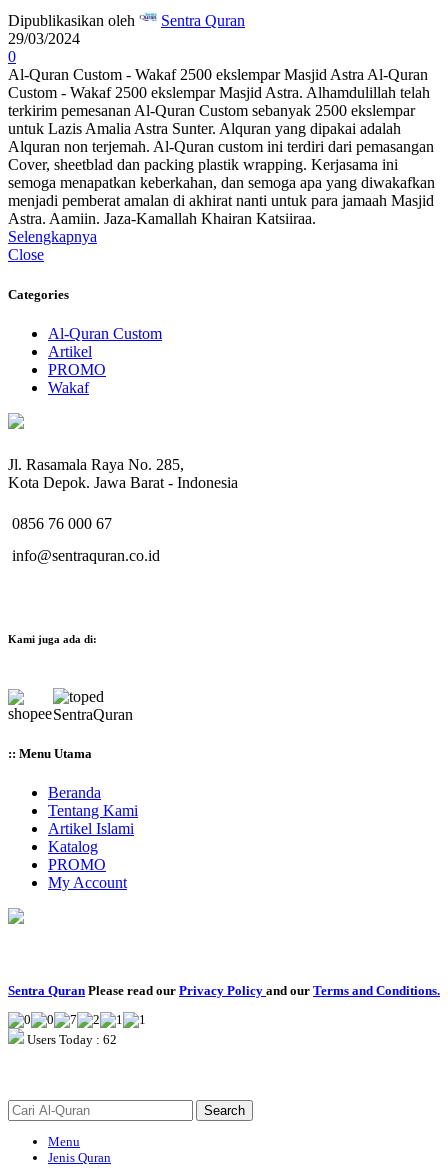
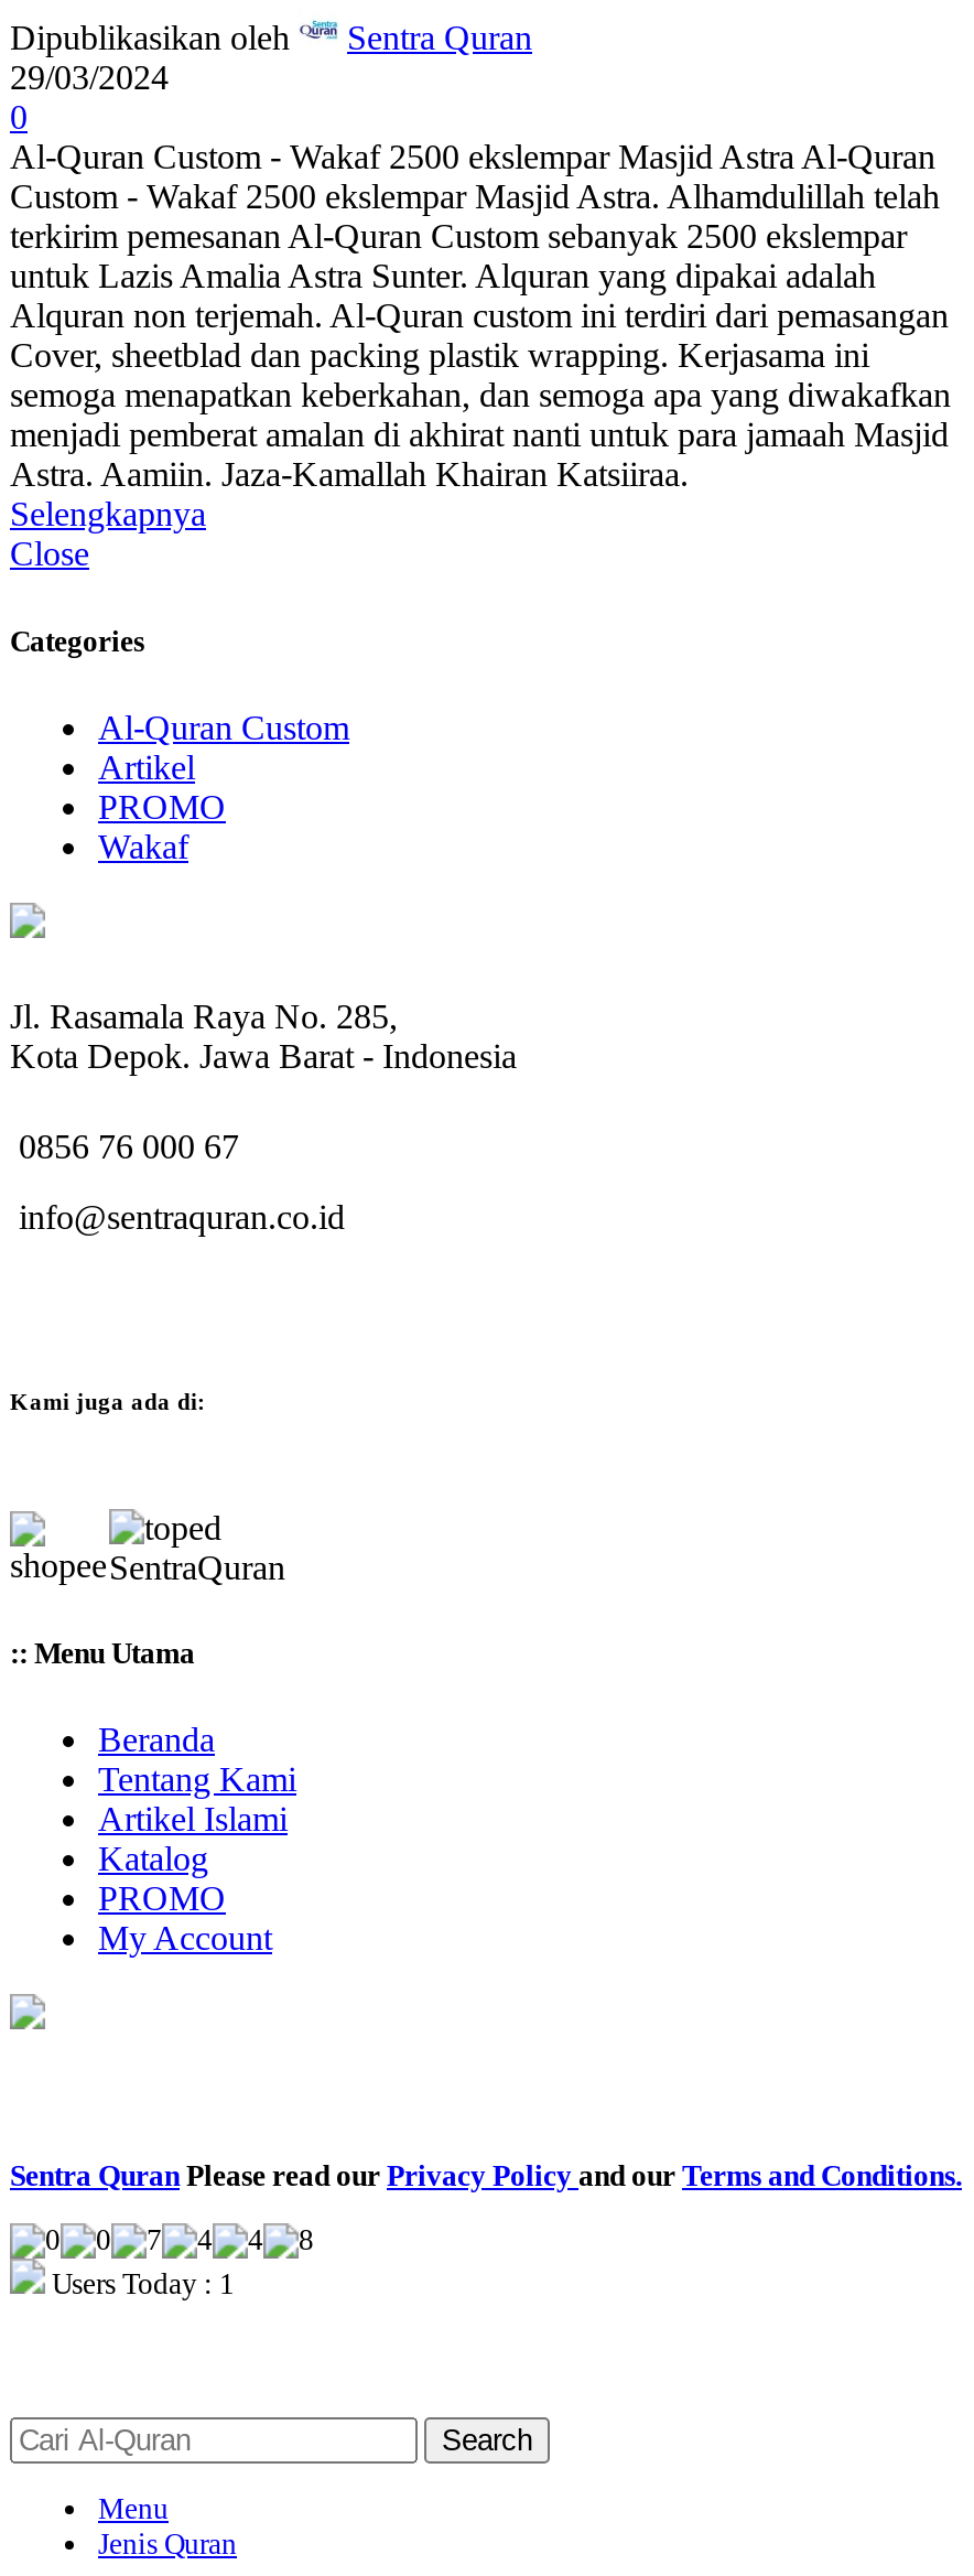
- Users Today : 62
+ Users Today : 1
